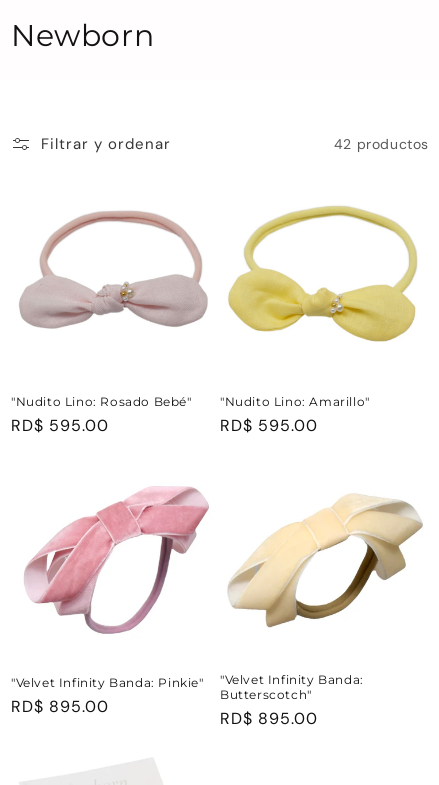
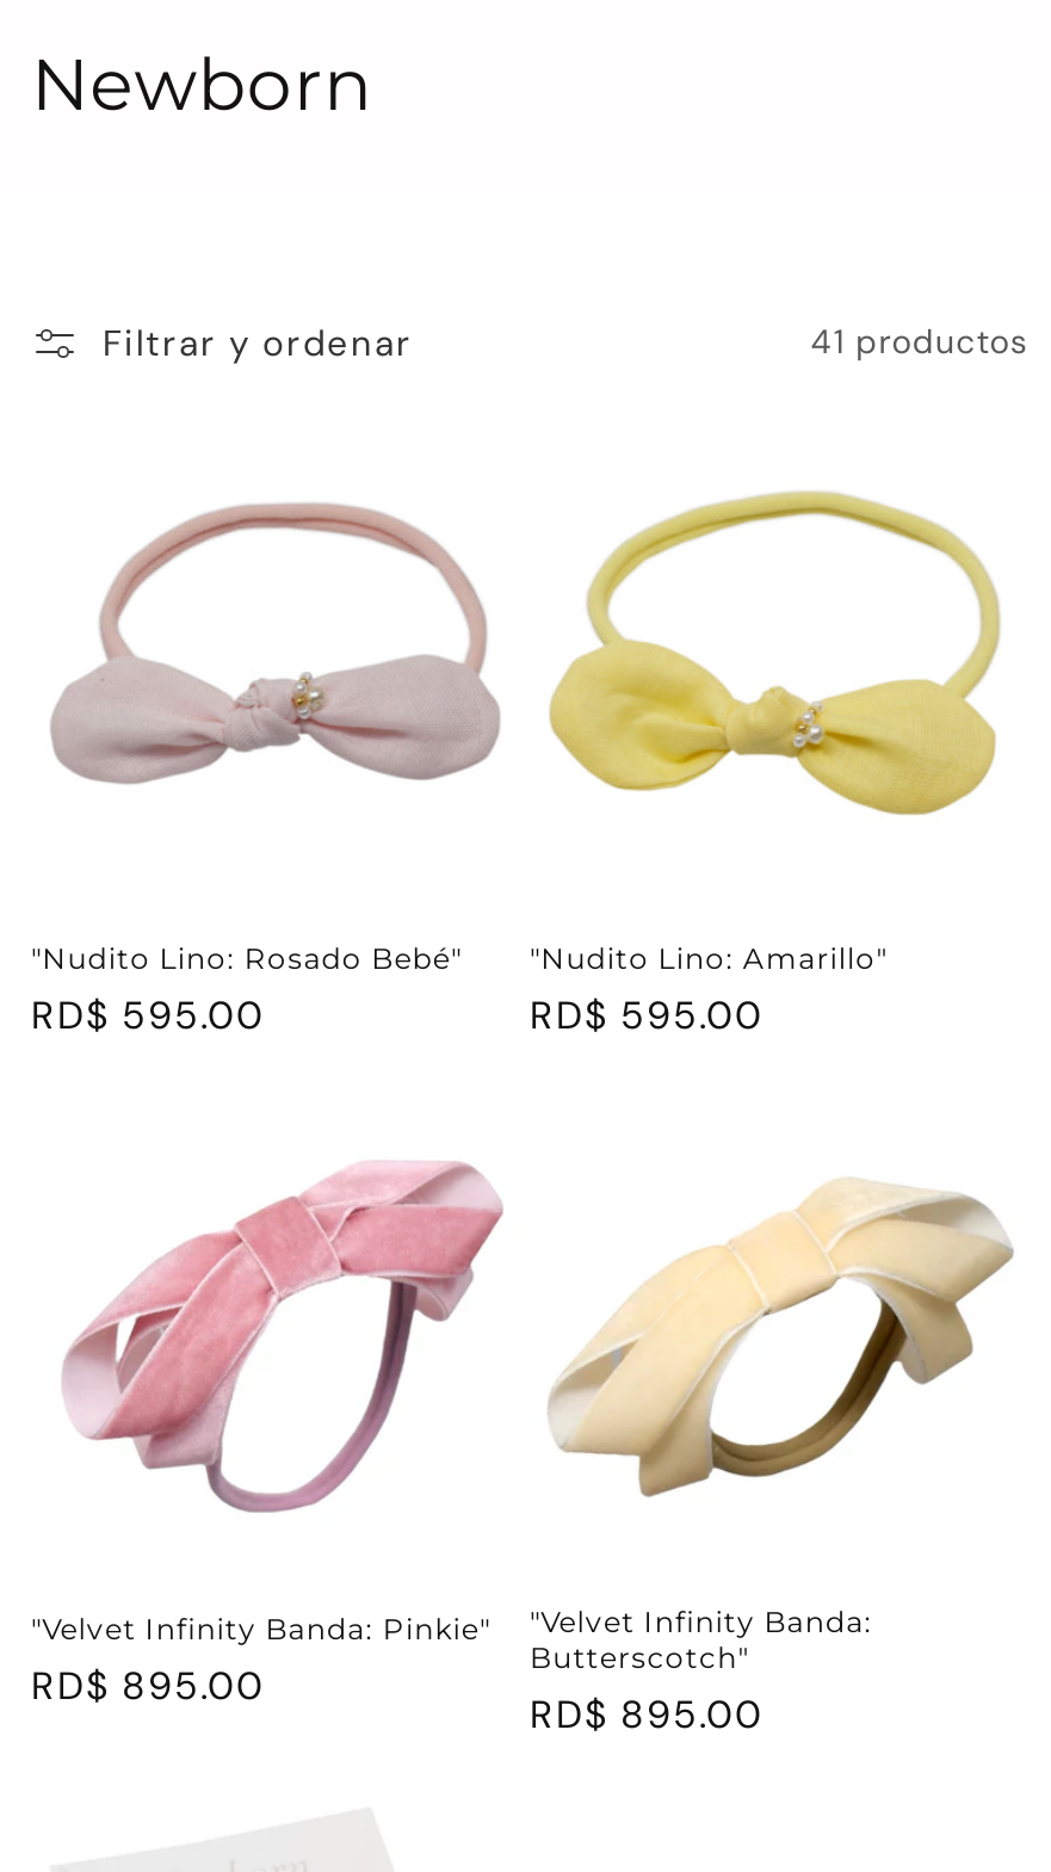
- 42 productos
+ 41 productos
